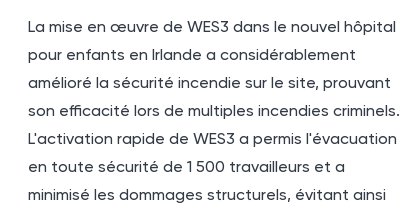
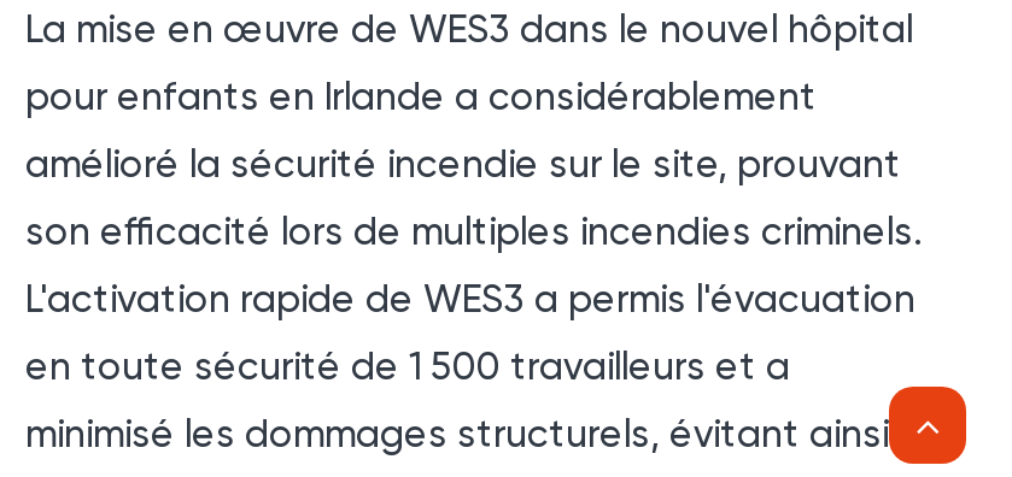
+ [image]
